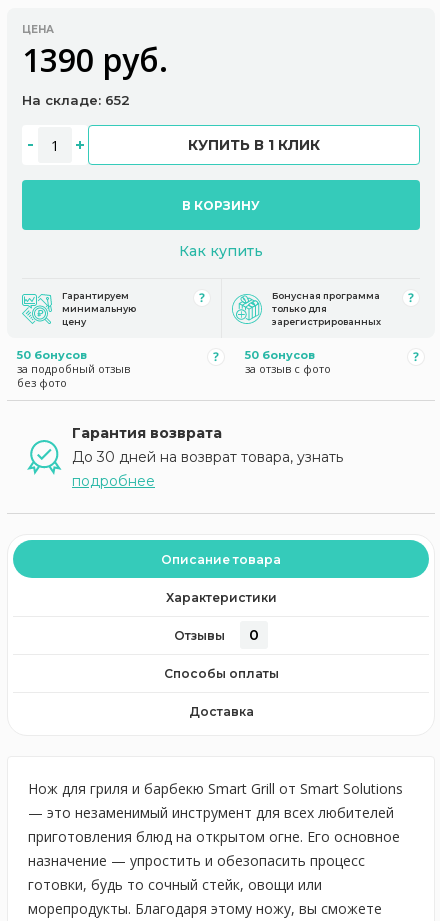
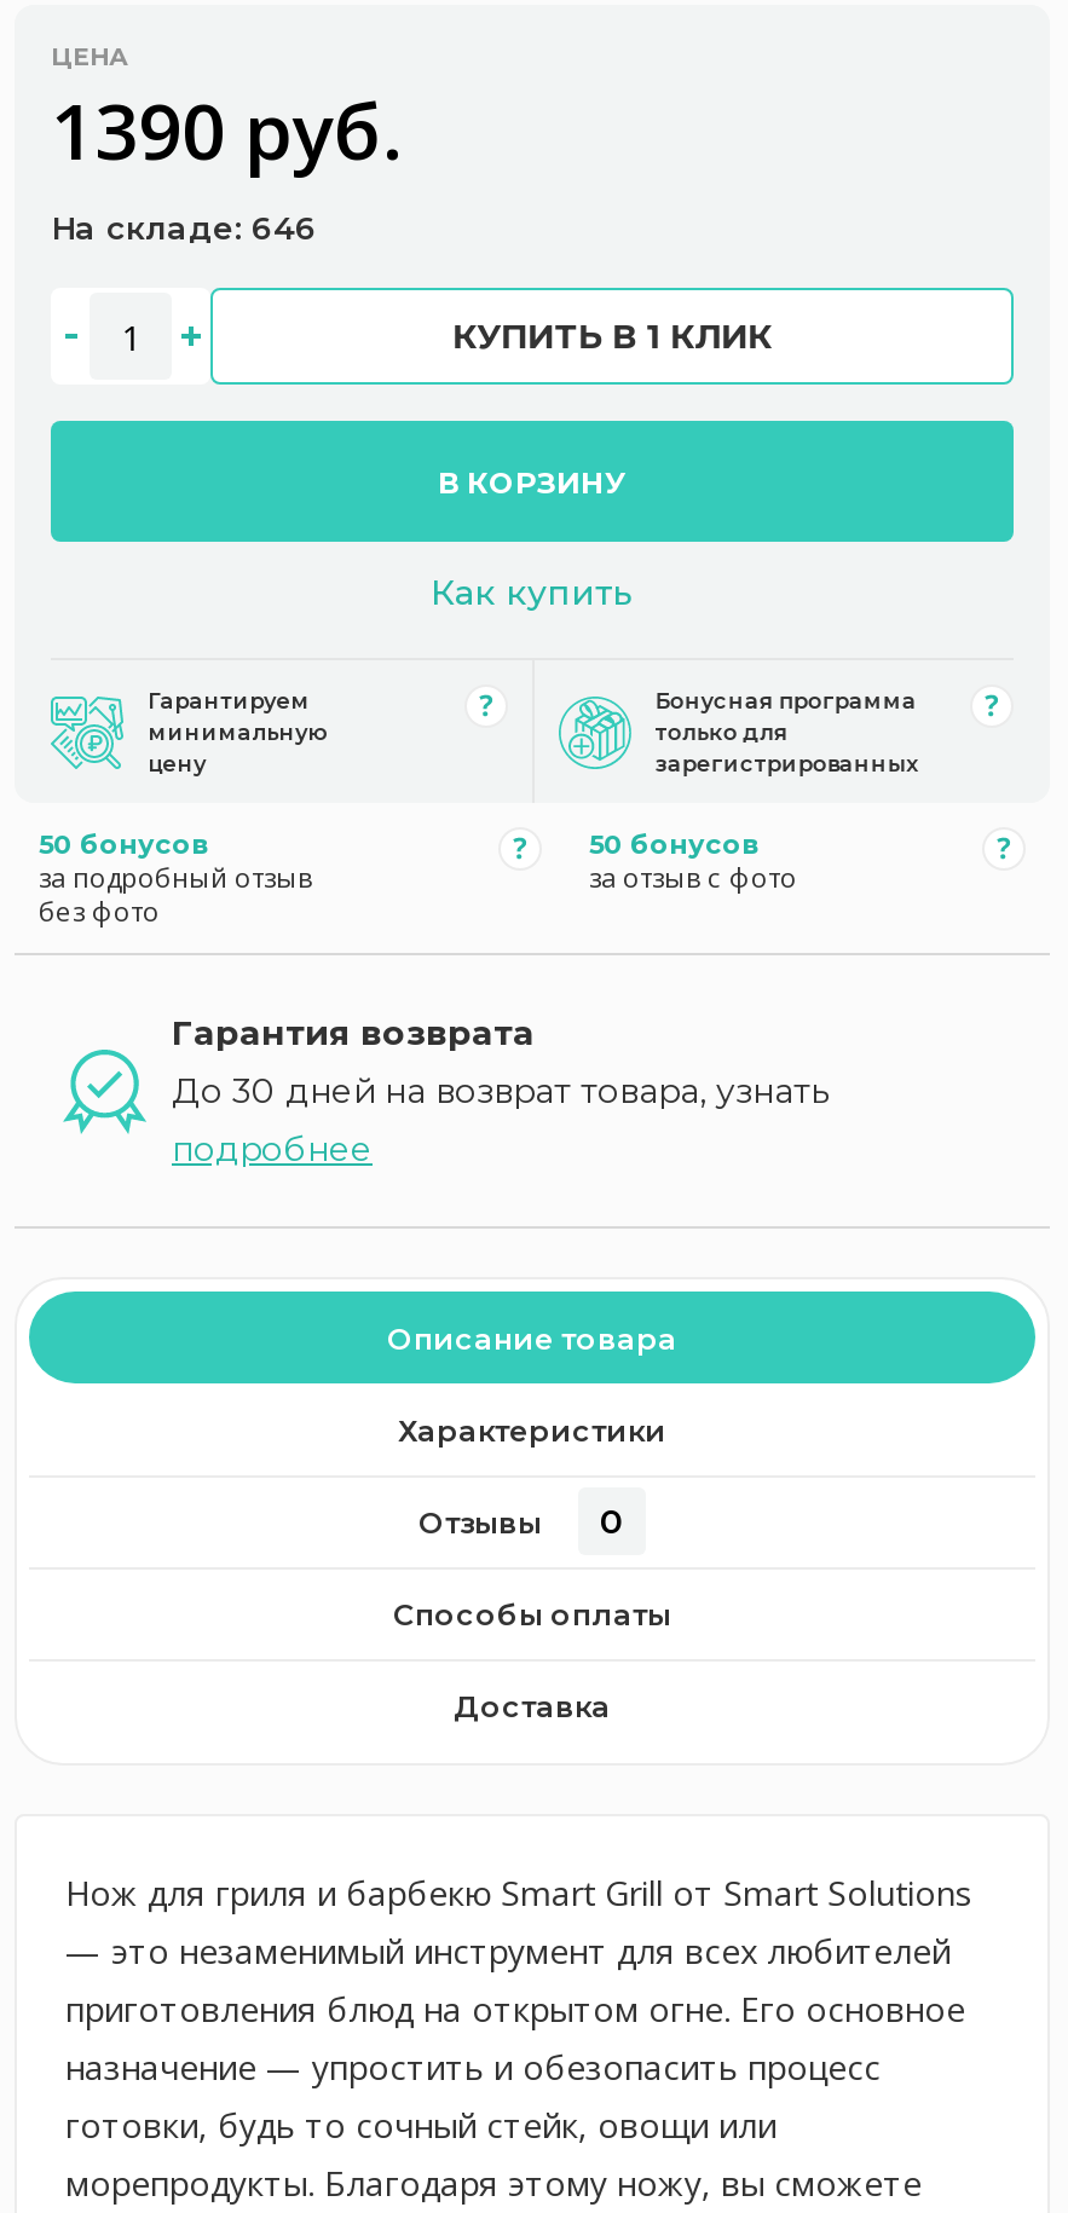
- На складе: 652
+ На складе: 646
